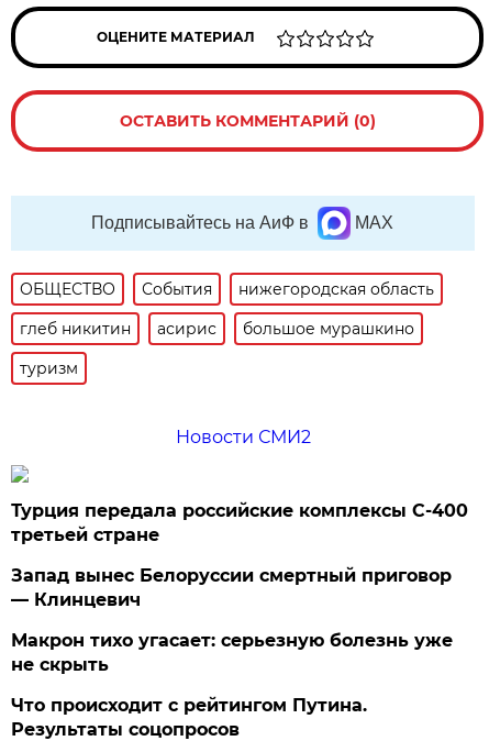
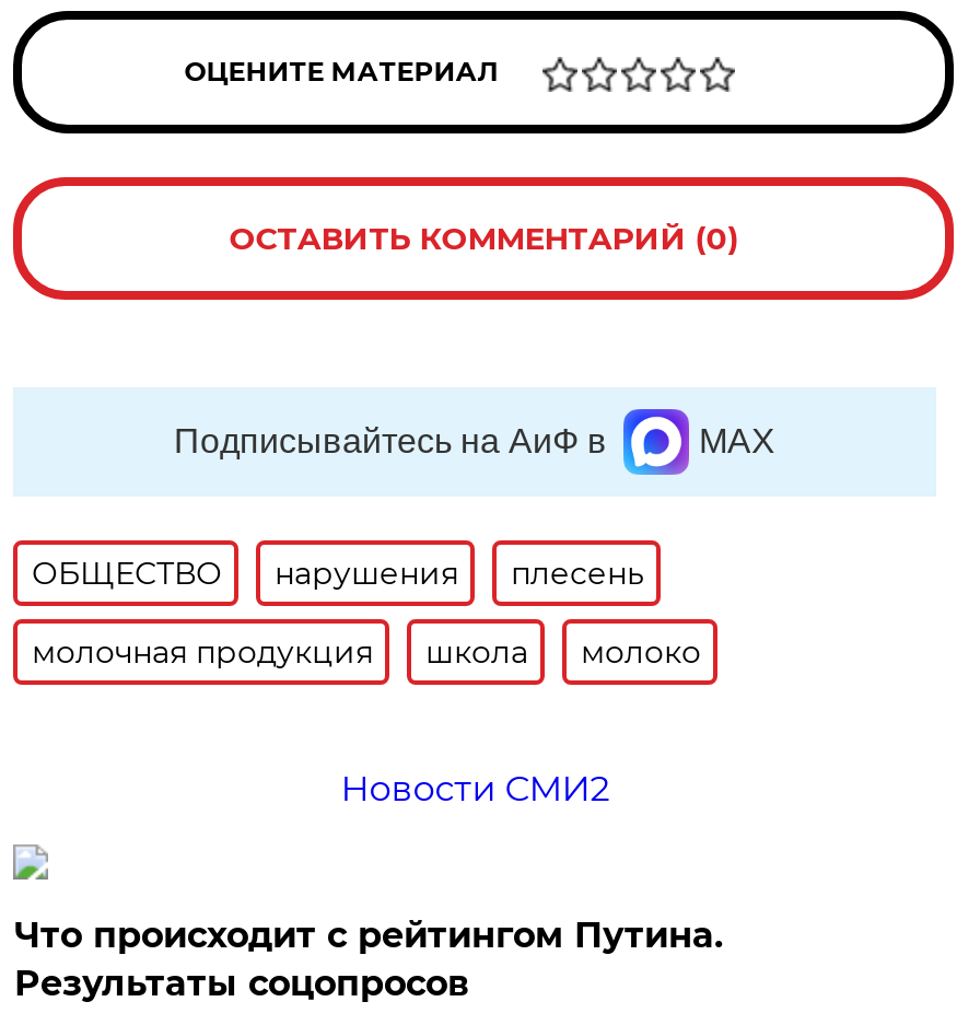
- События
- нижегородская область
- глеб никитин
- асирис
- большое мурашкино
- туризм
+ нарушения
+ плесень
+ молочная продукция
+ школа
+ молоко

- Турция передала российские комплексы С-400
- третьей стране
- Запад вынес Белоруссии смертный приговор
- — Клинцевич
- Макрон тихо угасает: серьезную болезнь уже
- не скрыть
